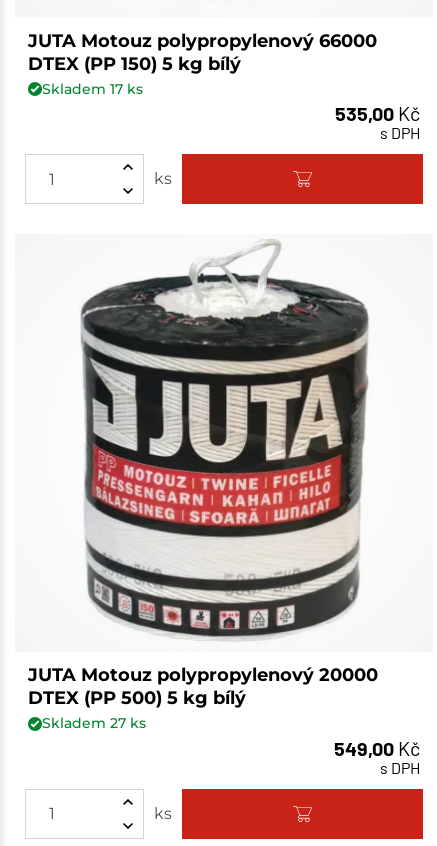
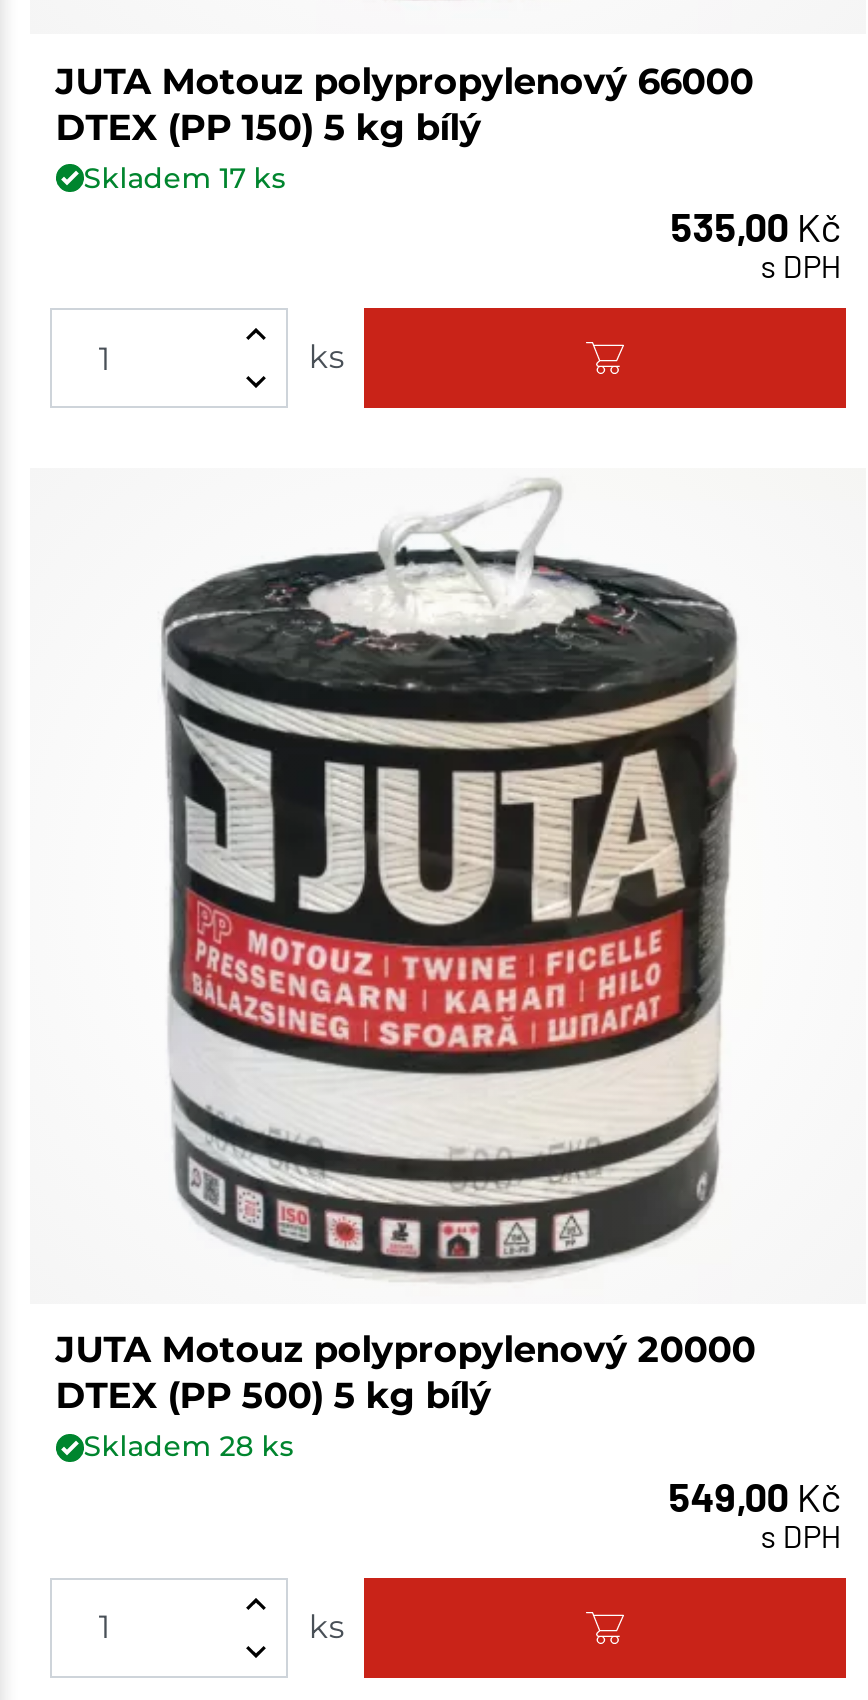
- Skladem 27 ks
+ Skladem 28 ks
